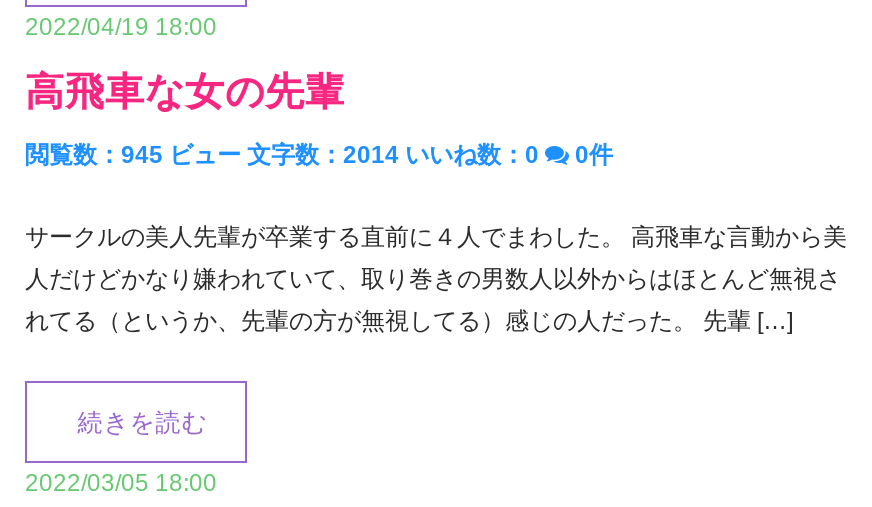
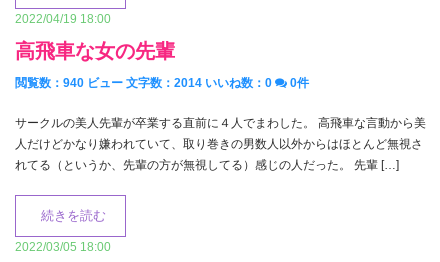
- 閲覧数：945 ビュー 文字数：2014 いいね数：0
+ 閲覧数：940 ビュー 文字数：2014 いいね数：0
